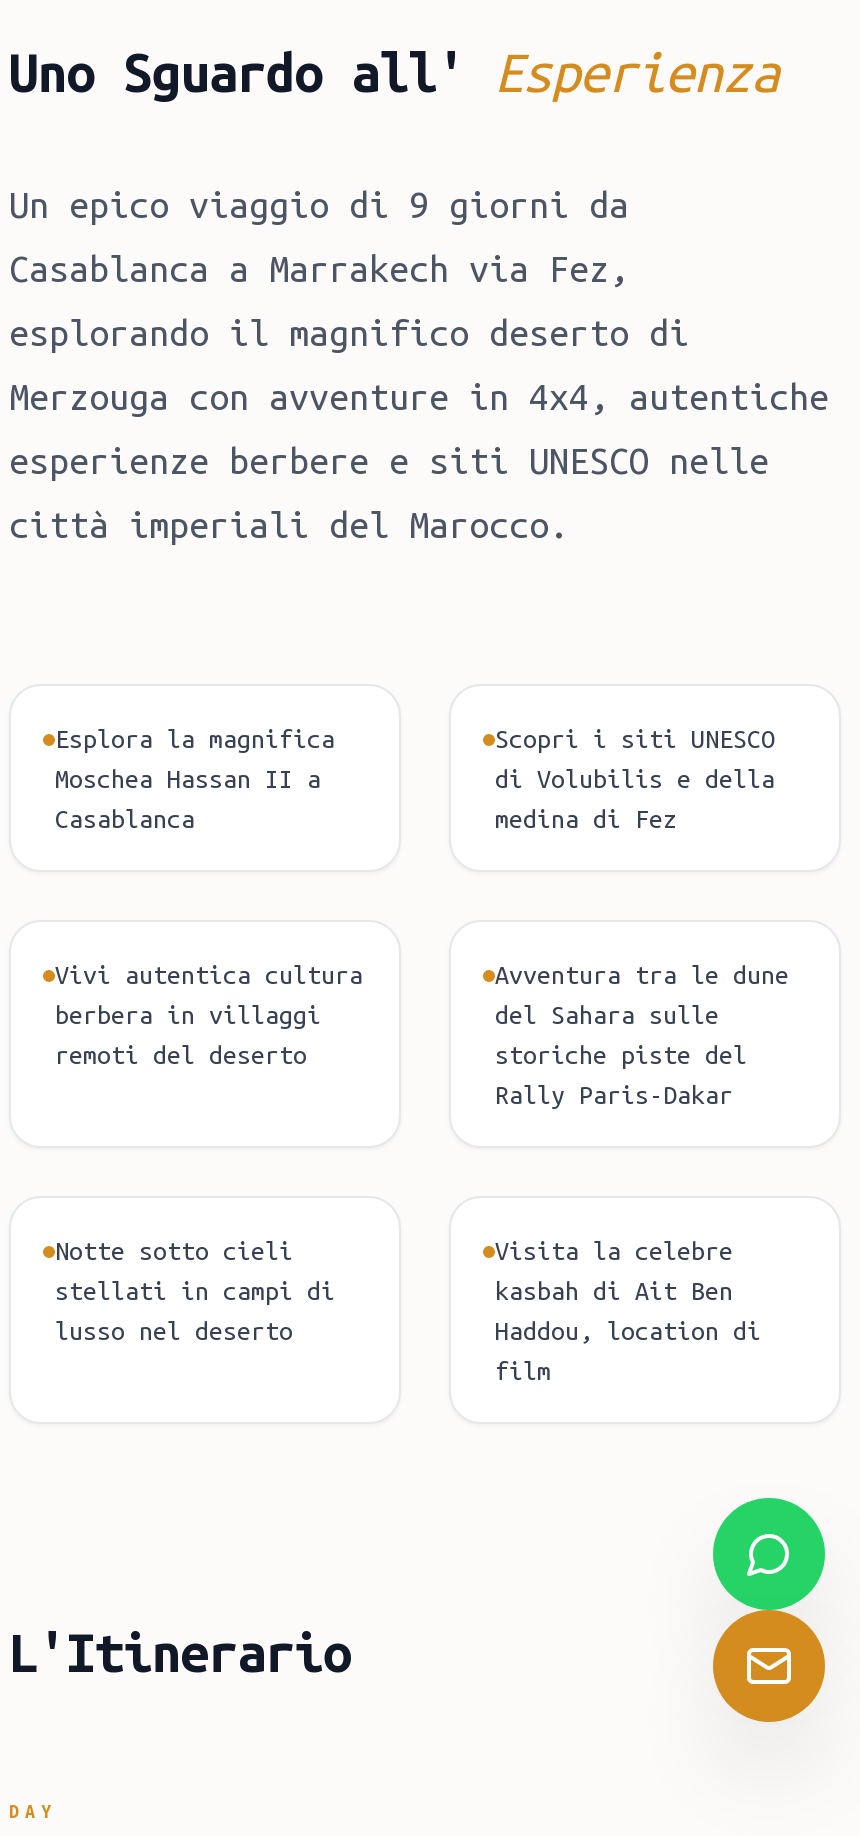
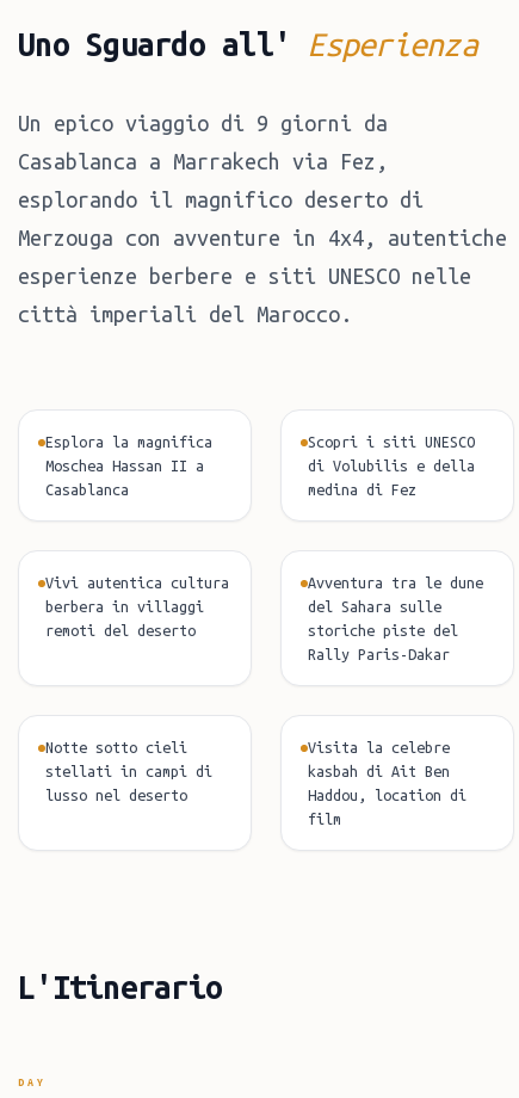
- [image]
